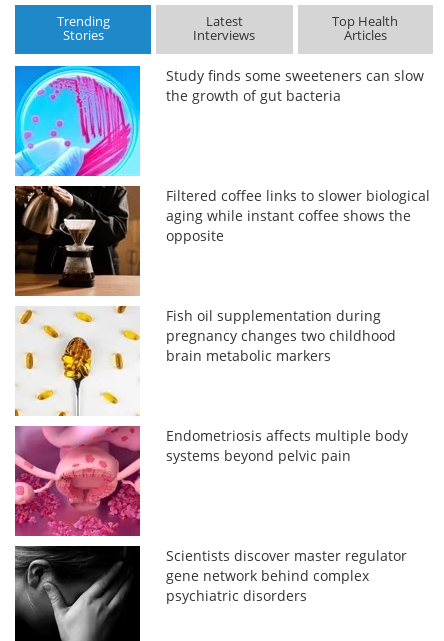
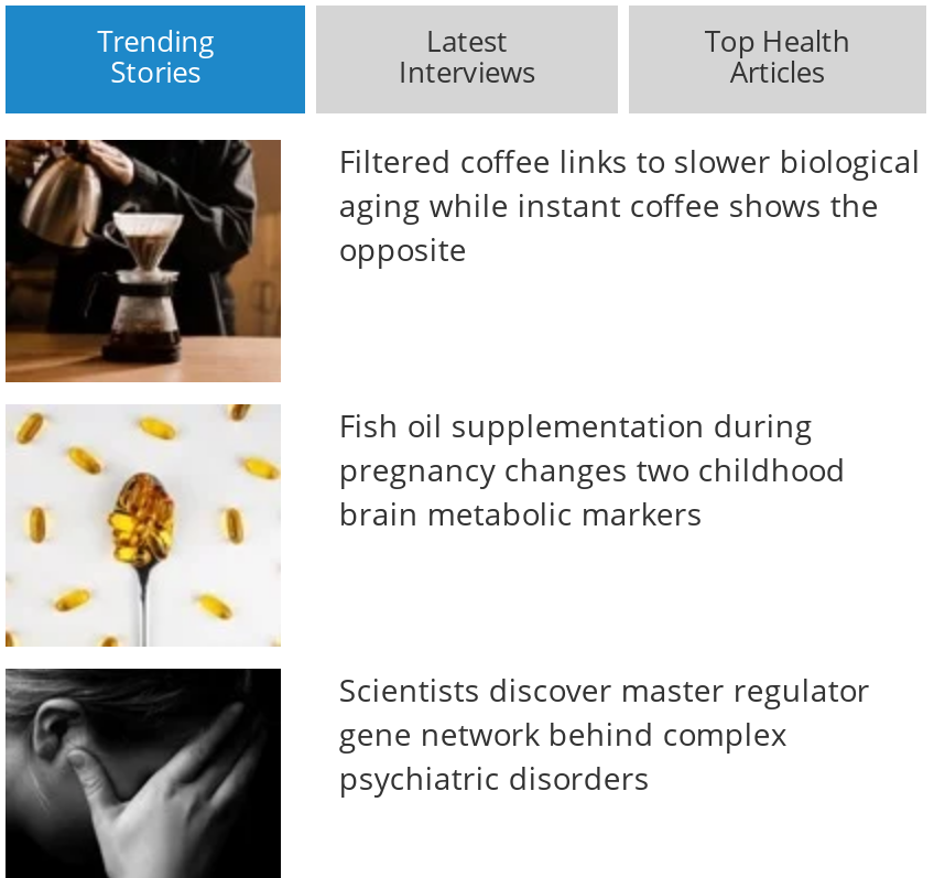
- [image]
- Study finds some sweeteners can slow
- the growth of gut bacteria

- [image]
- Endometriosis affects multiple body
- systems beyond pelvic pain
